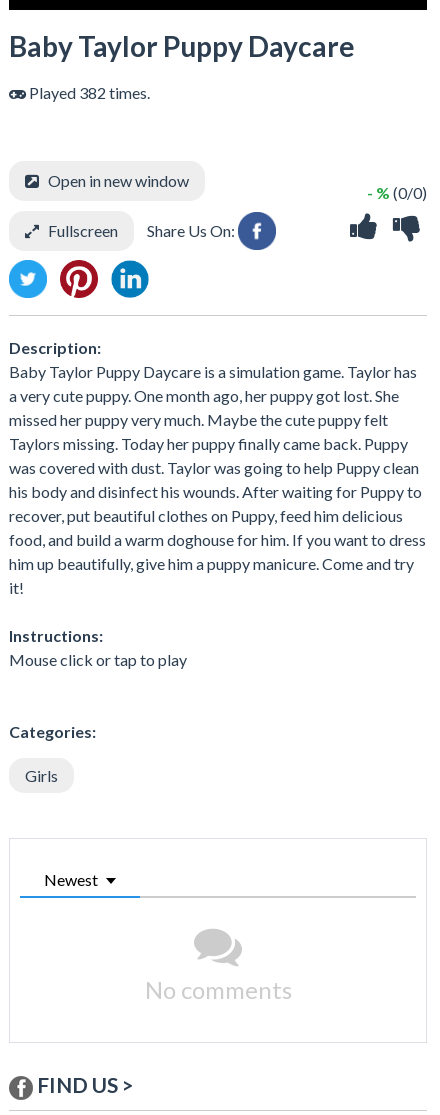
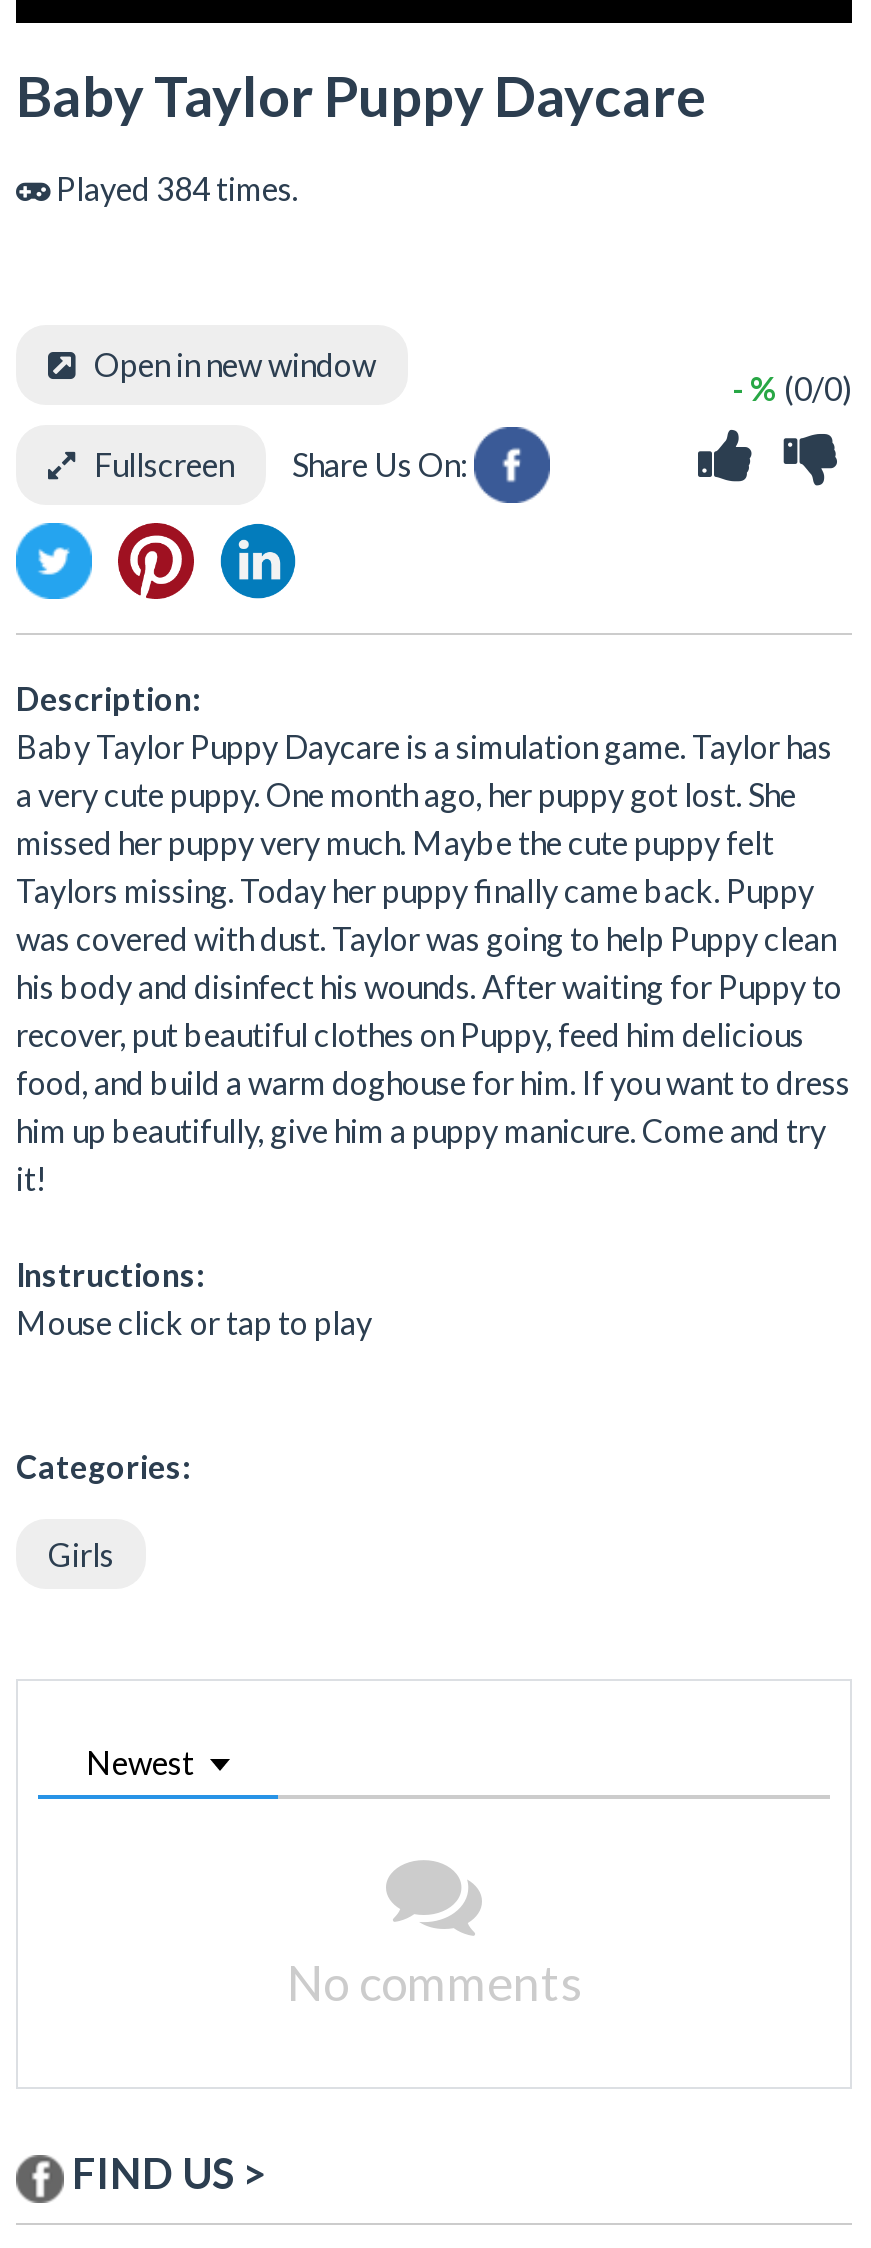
- Played 382 times.
+ Played 384 times.
